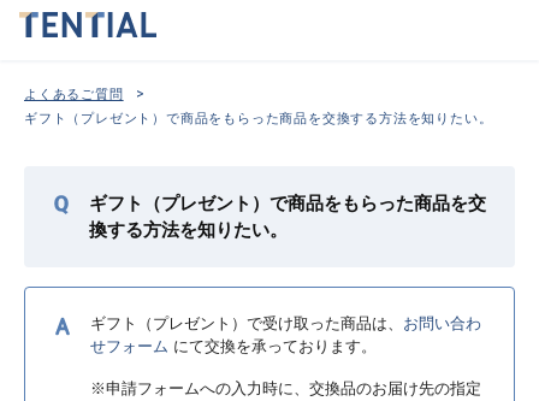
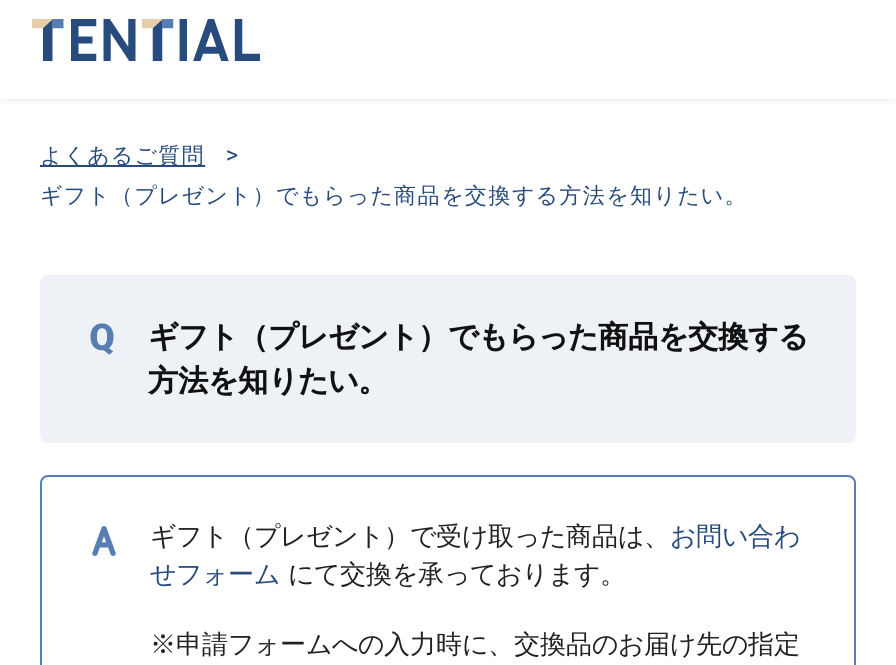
- ギフト（プレゼント）で商品をもらった商品を交換する方法を知りたい。
+ ギフト（プレゼント）でもらった商品を交換する方法を知りたい。

- ギフト（プレゼント）で商品をもらった商品を交
- 換する方法を知りたい。
+ ギフト（プレゼント）でもらった商品を交換する
+ 方法を知りたい。
